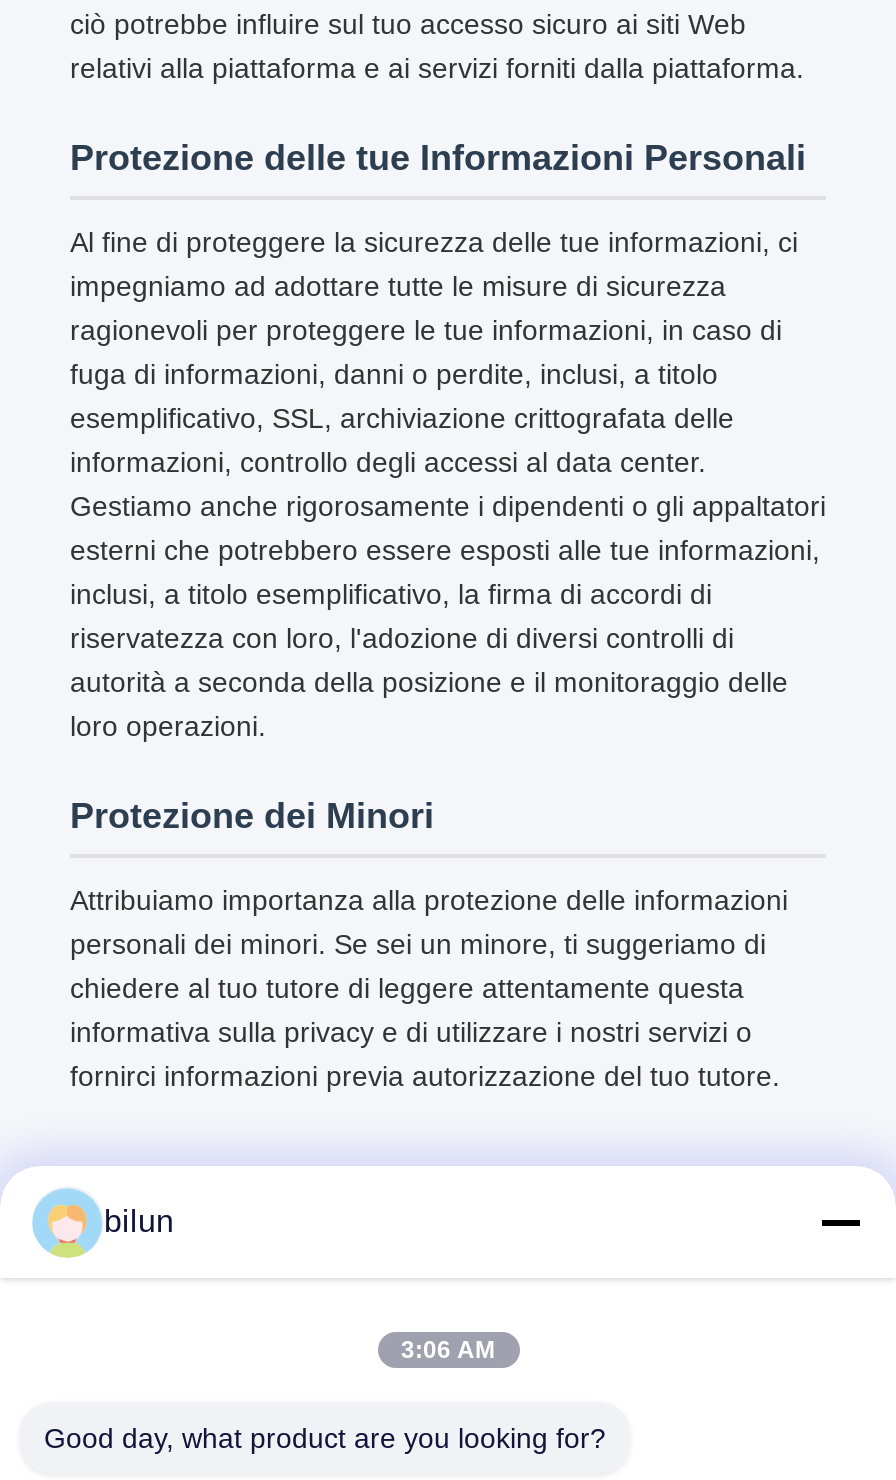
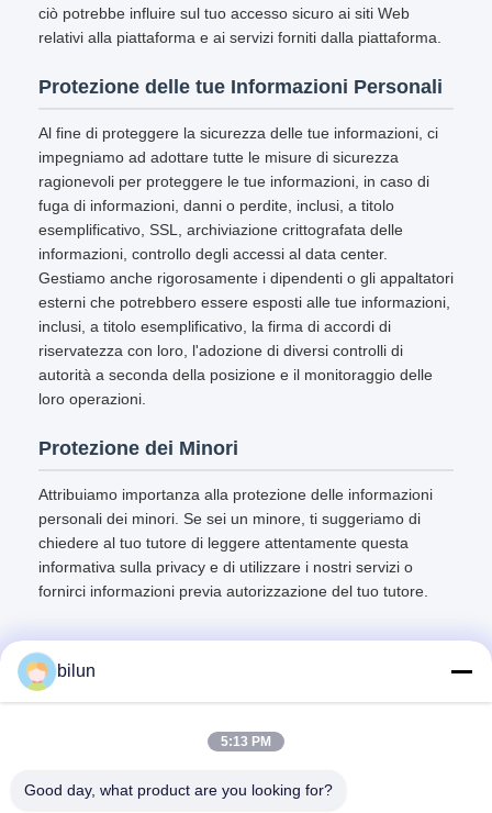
- 3:06 AM
+ 5:13 PM
